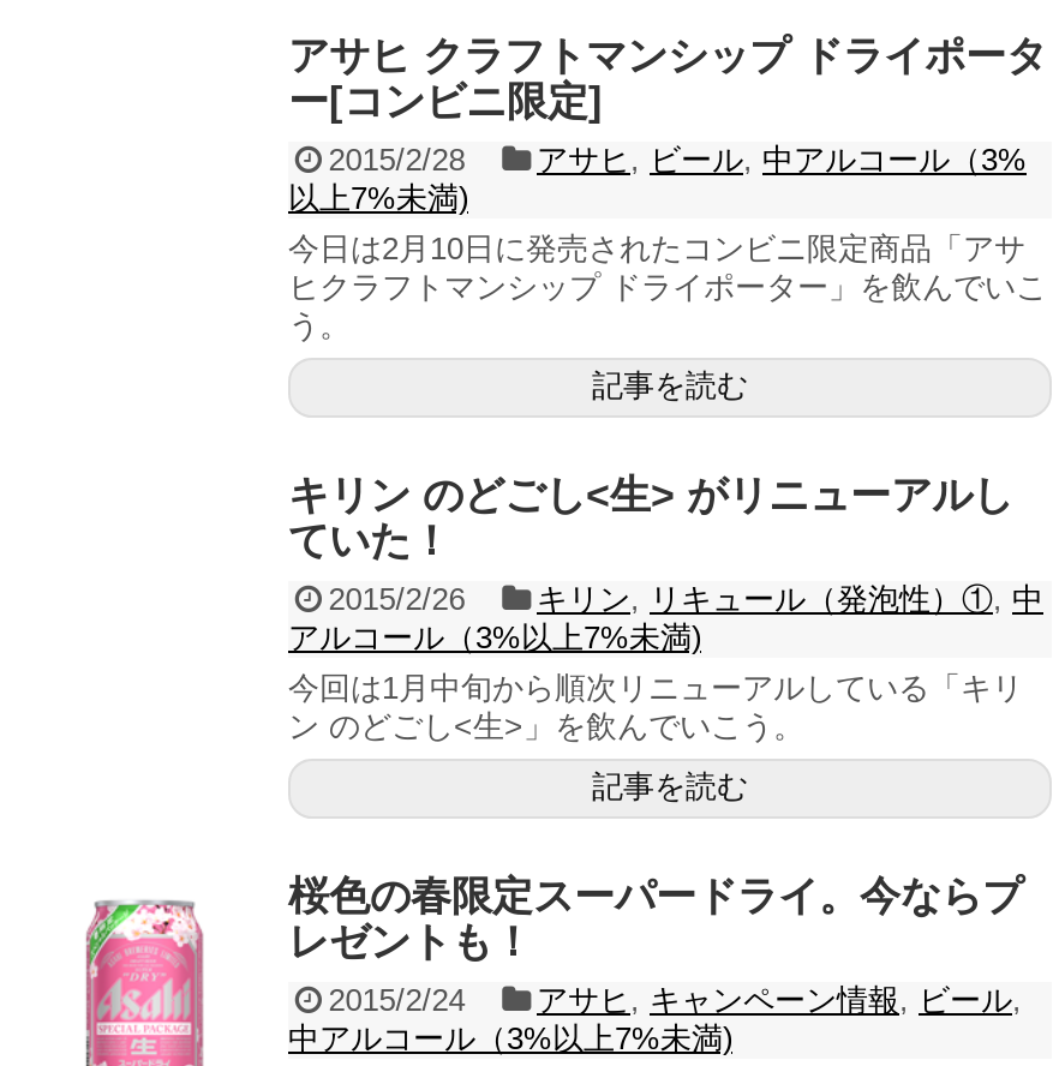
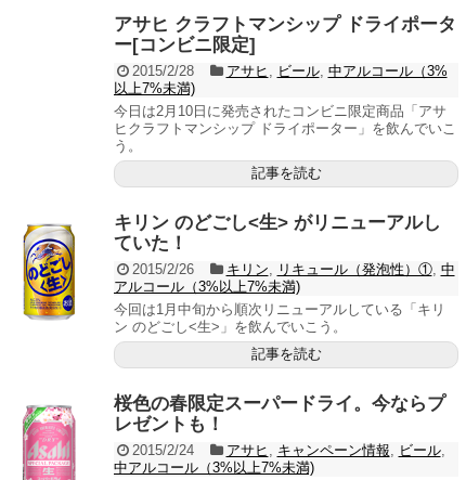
+ [image]
